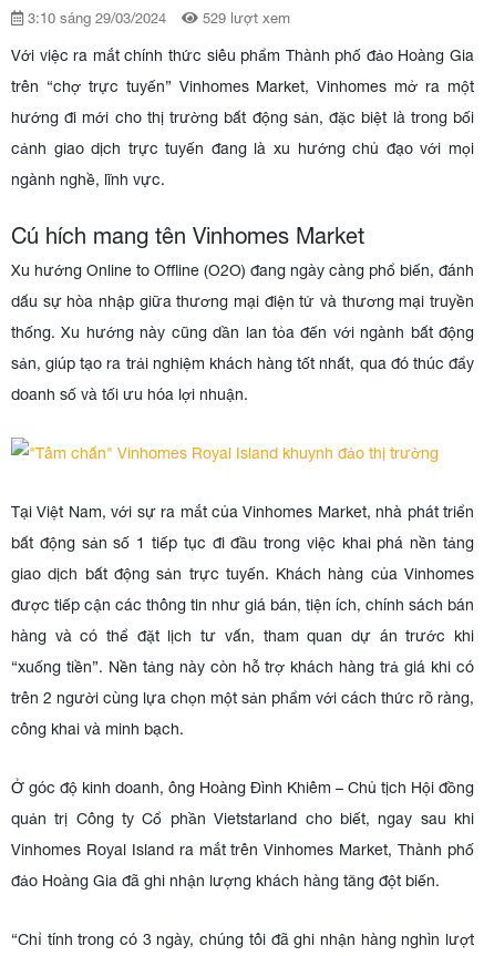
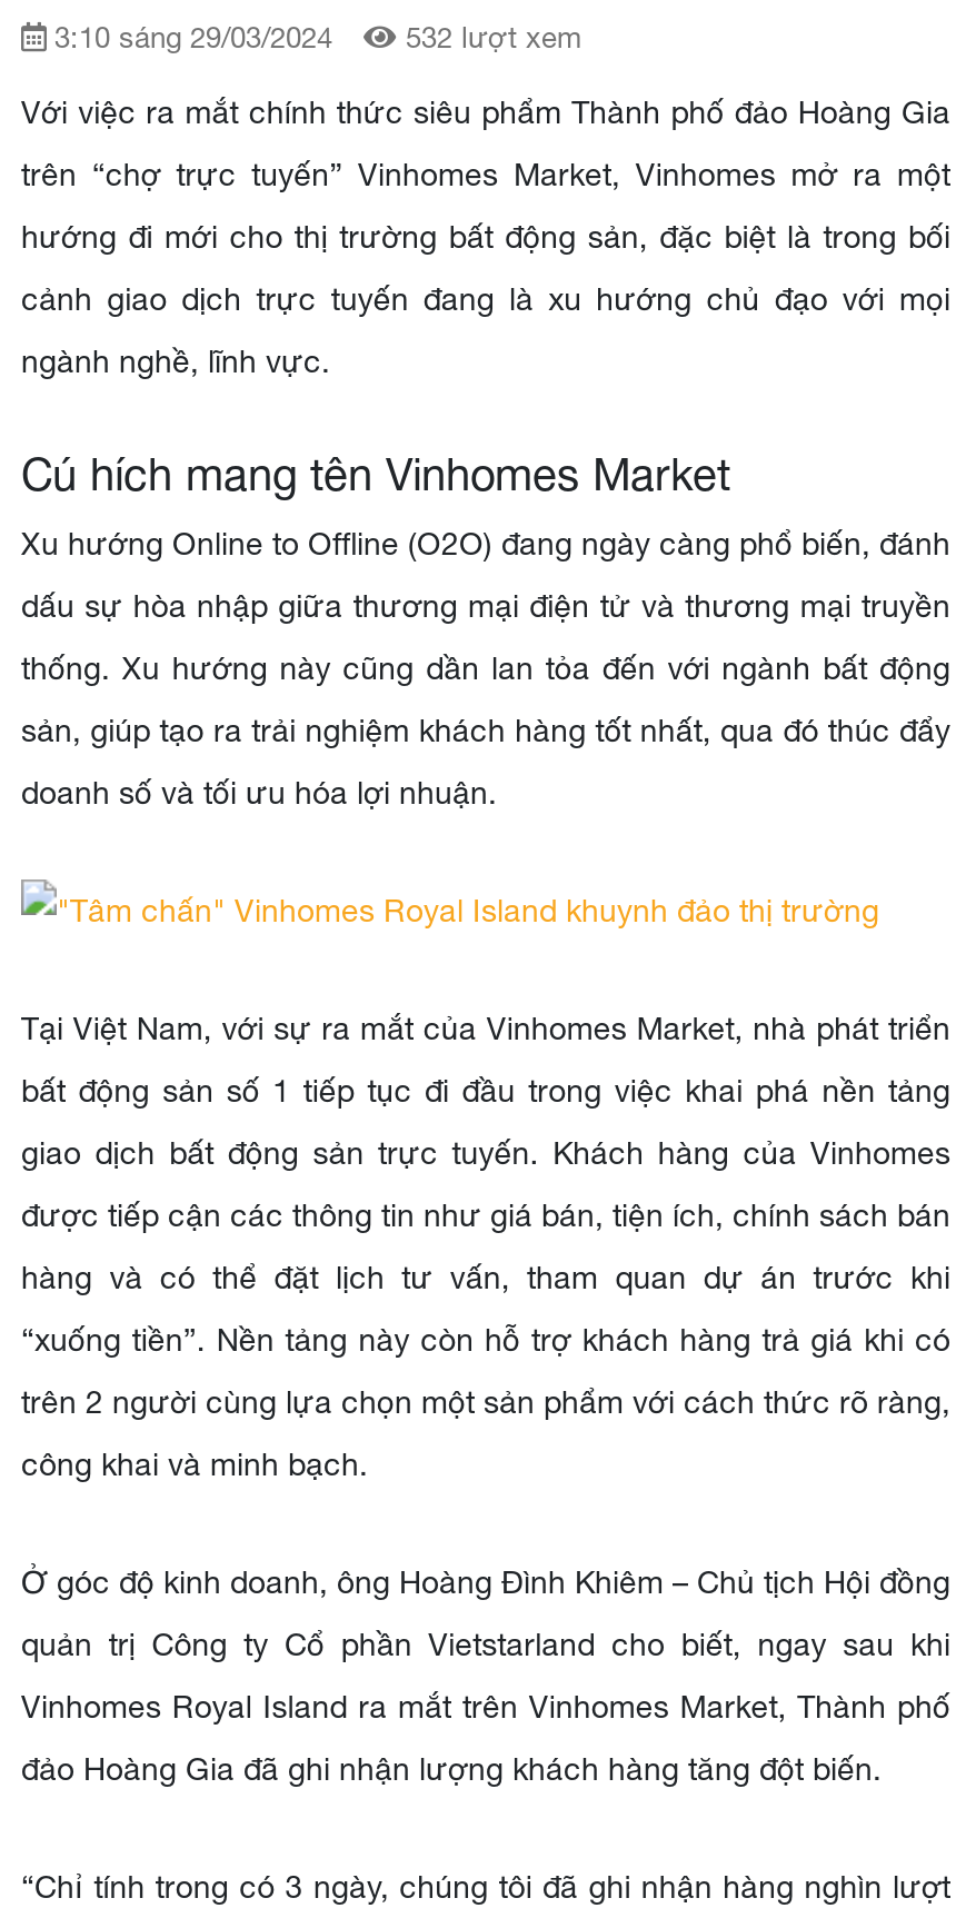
- 3:10 sáng 29/03/2024 529 lượt xem
+ 3:10 sáng 29/03/2024 532 lượt xem
